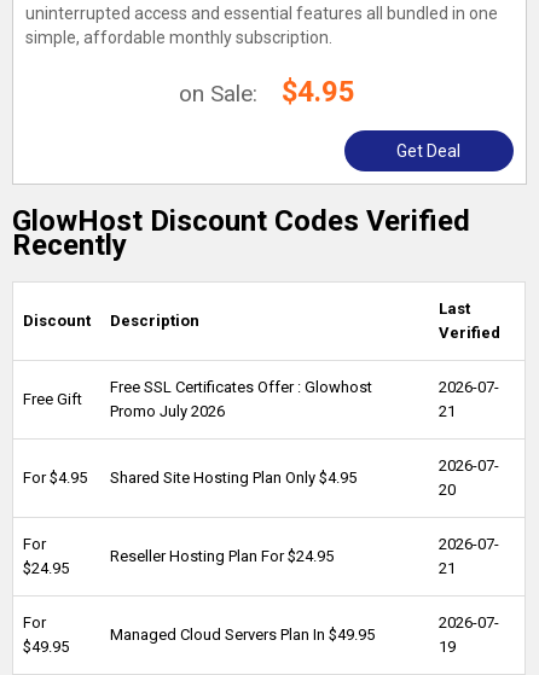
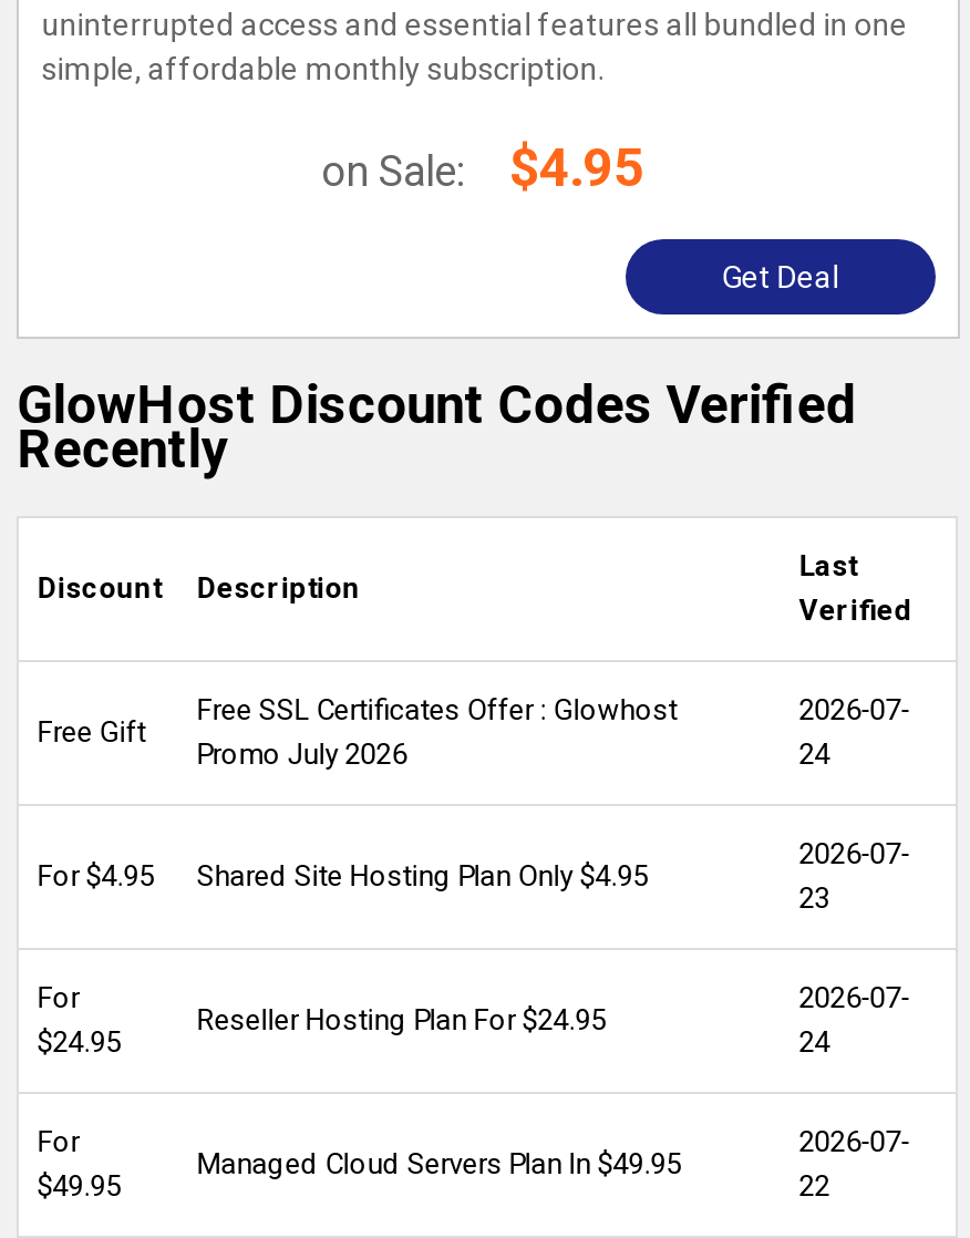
- 21
+ 24

- 20
+ 23

- 21
+ 24

- 19
+ 22
